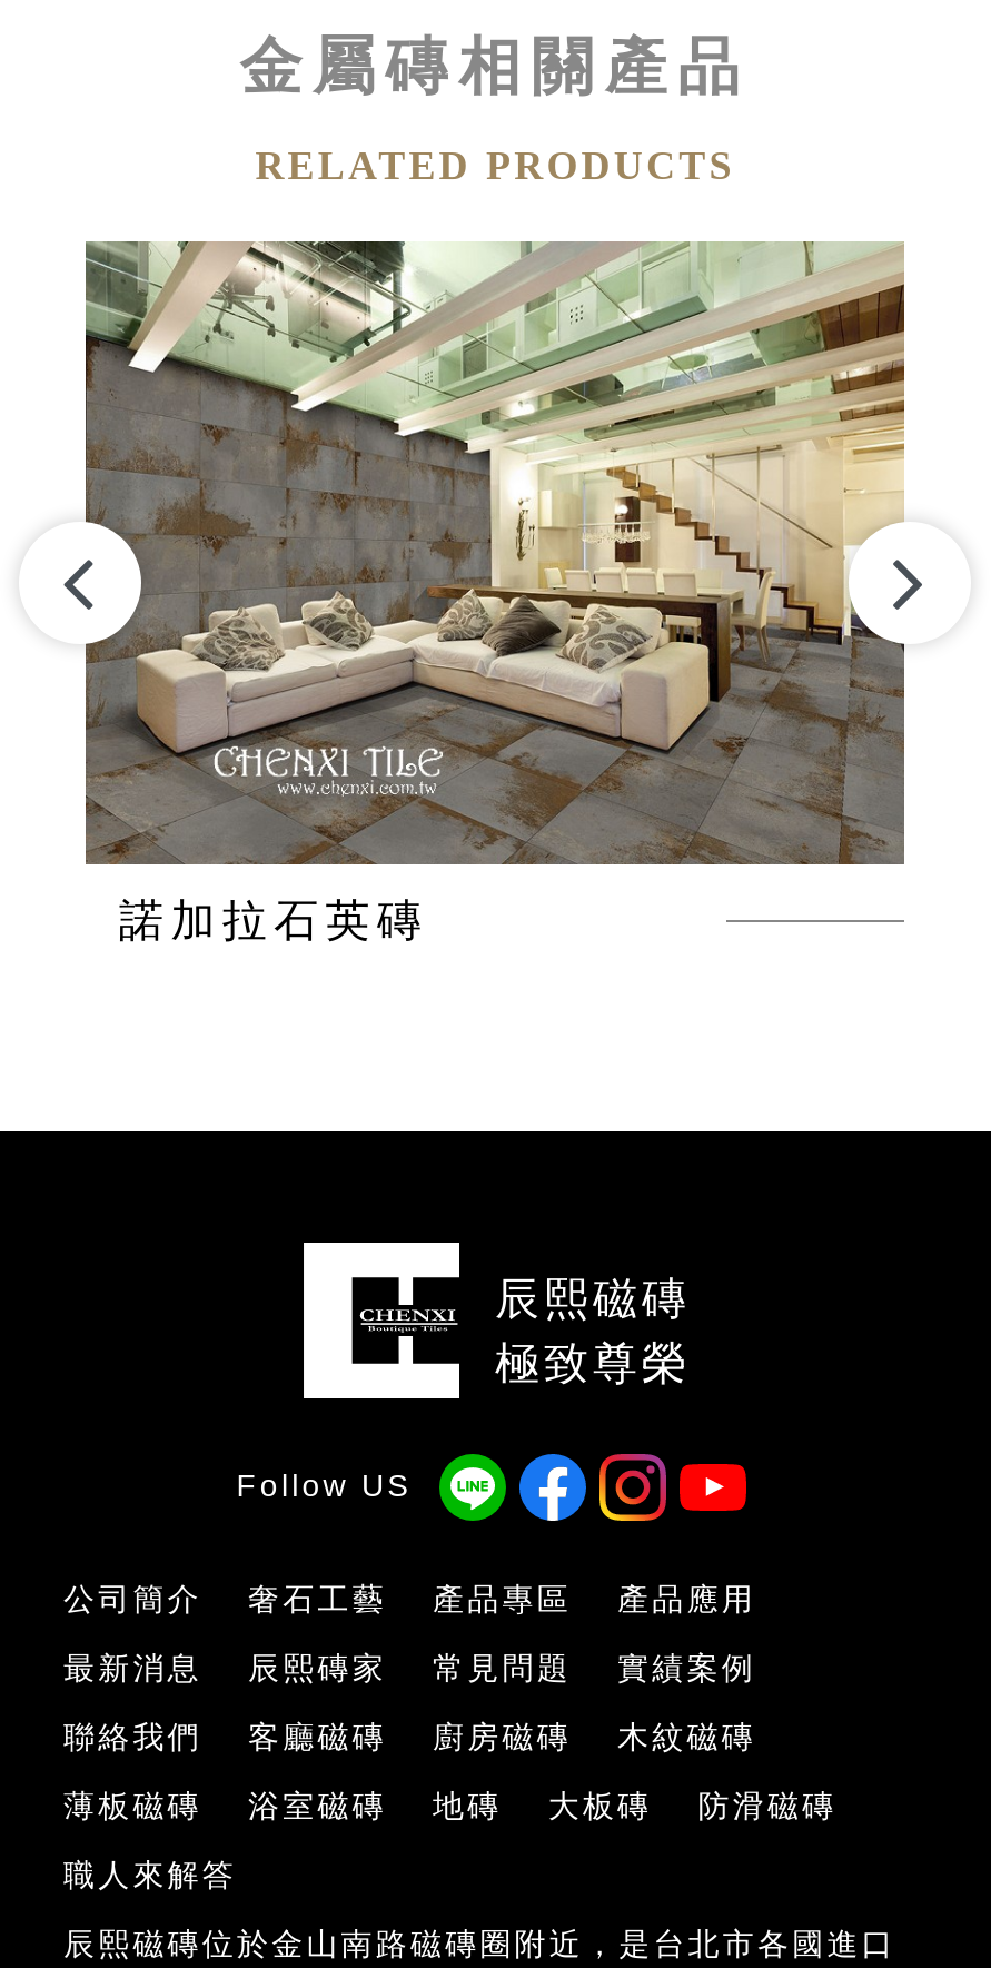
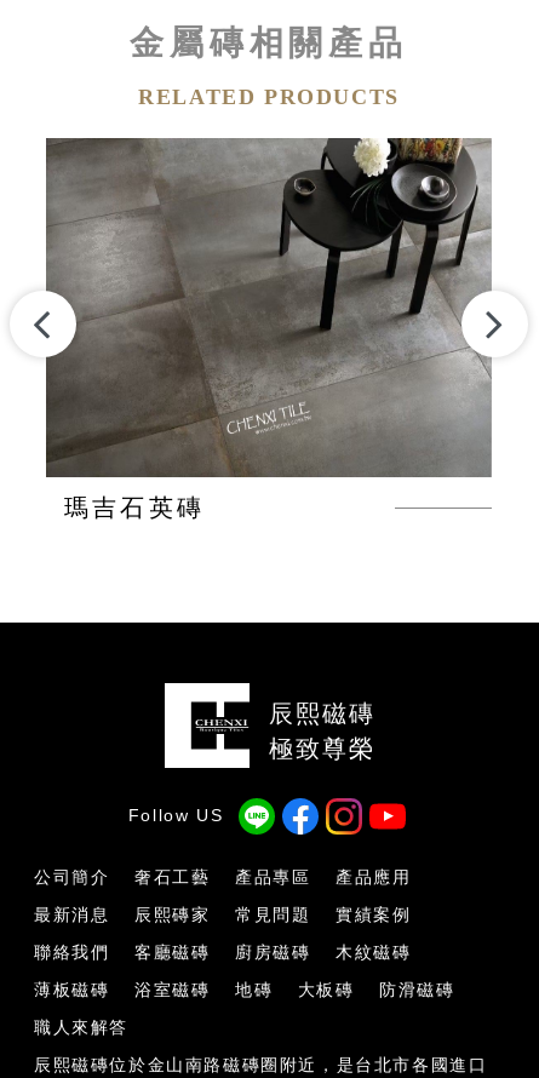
- [image]
- 諾加拉石英磚
+ [image]
+ 瑪吉石英磚
